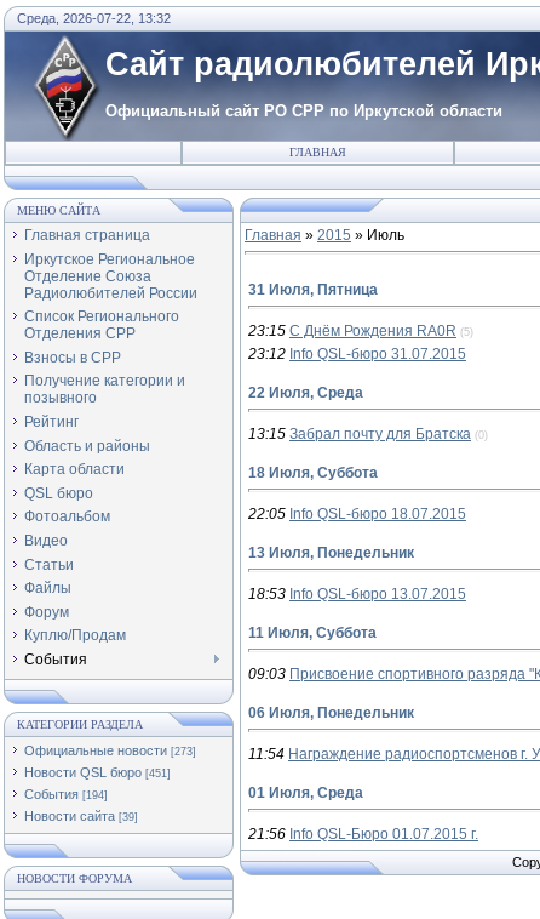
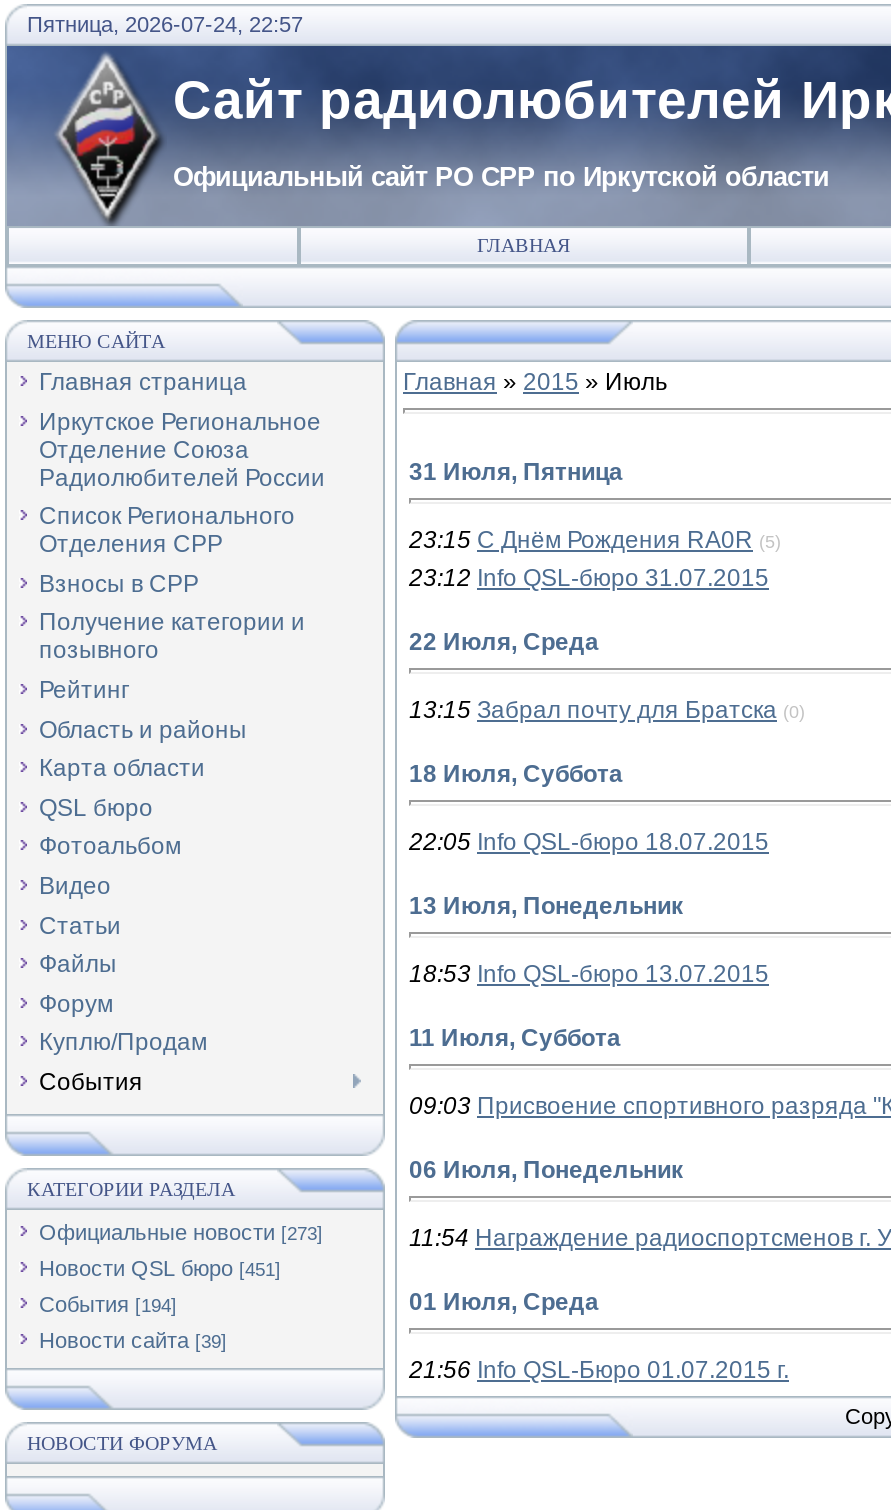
- Среда, 2026-07-22, 13:32
+ Пятница, 2026-07-24, 22:57
